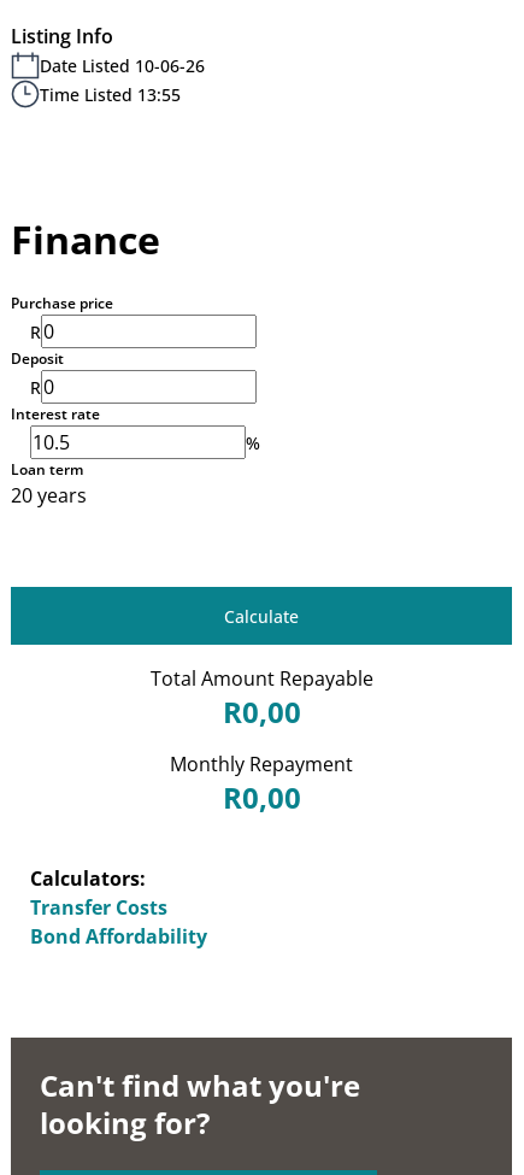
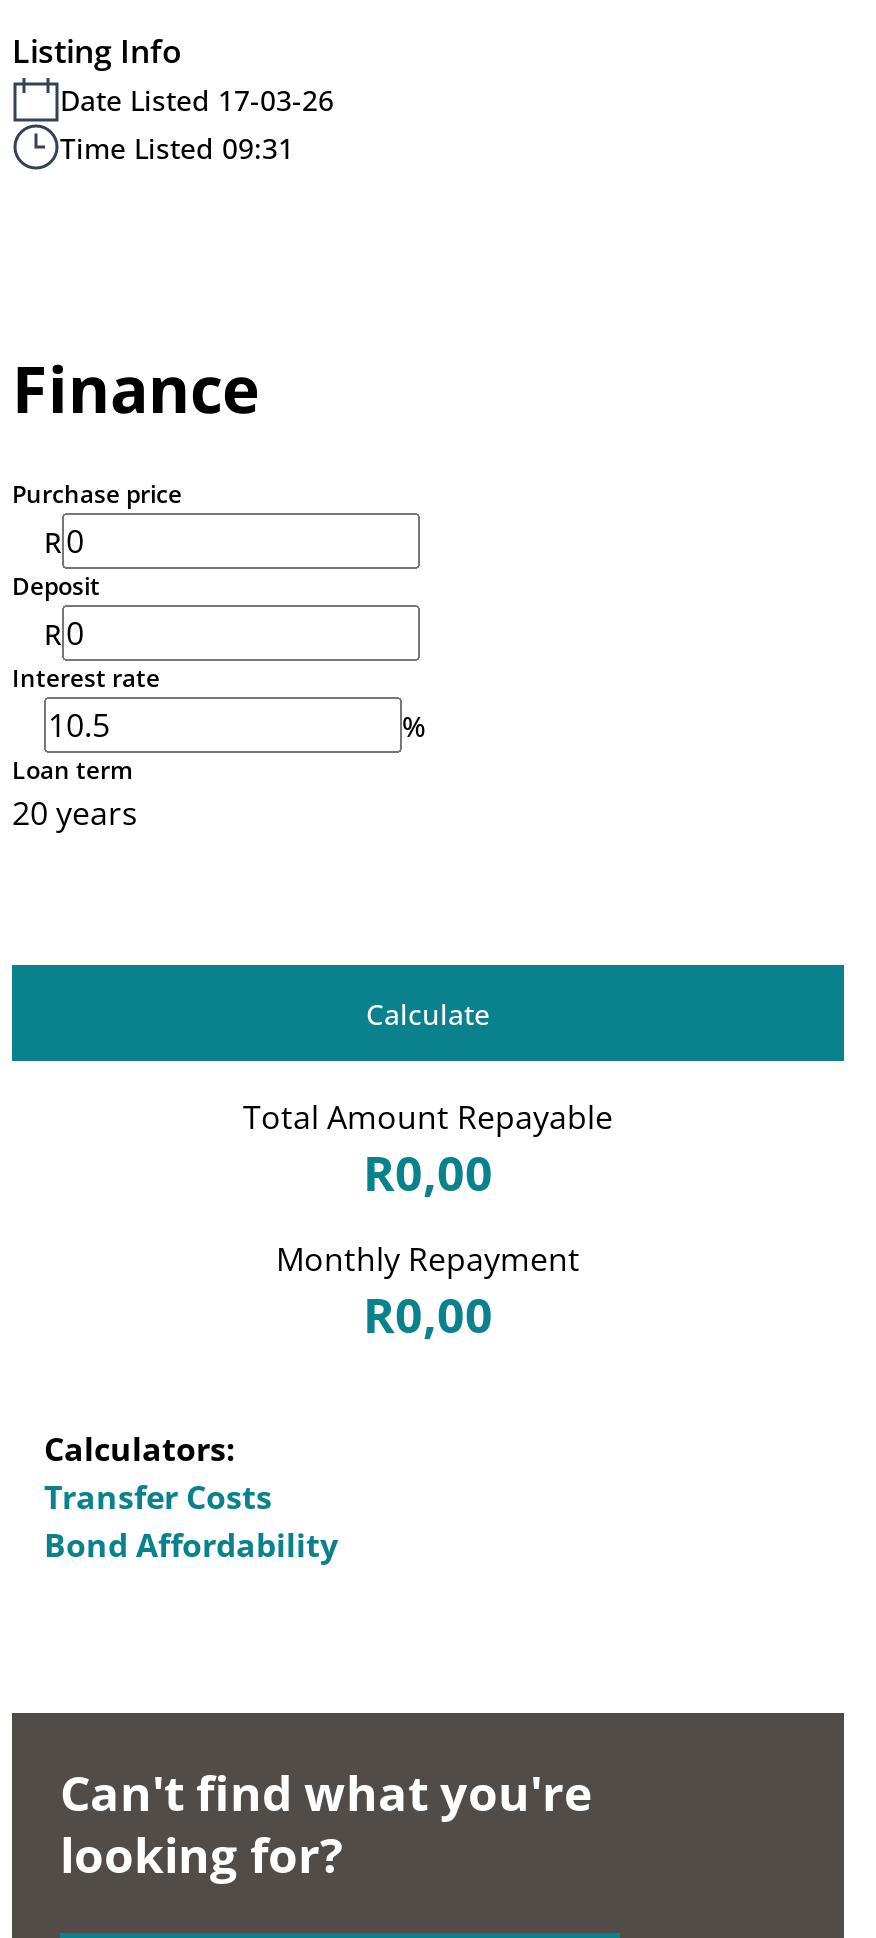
- Date Listed 10-06-26
+ Date Listed 17-03-26

- Time Listed 13:55
+ Time Listed 09:31
